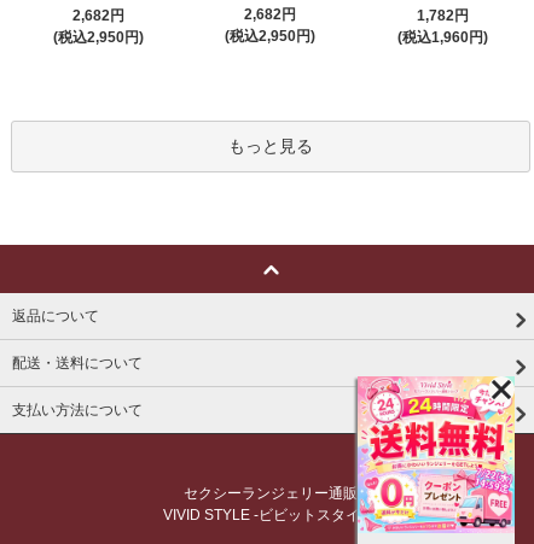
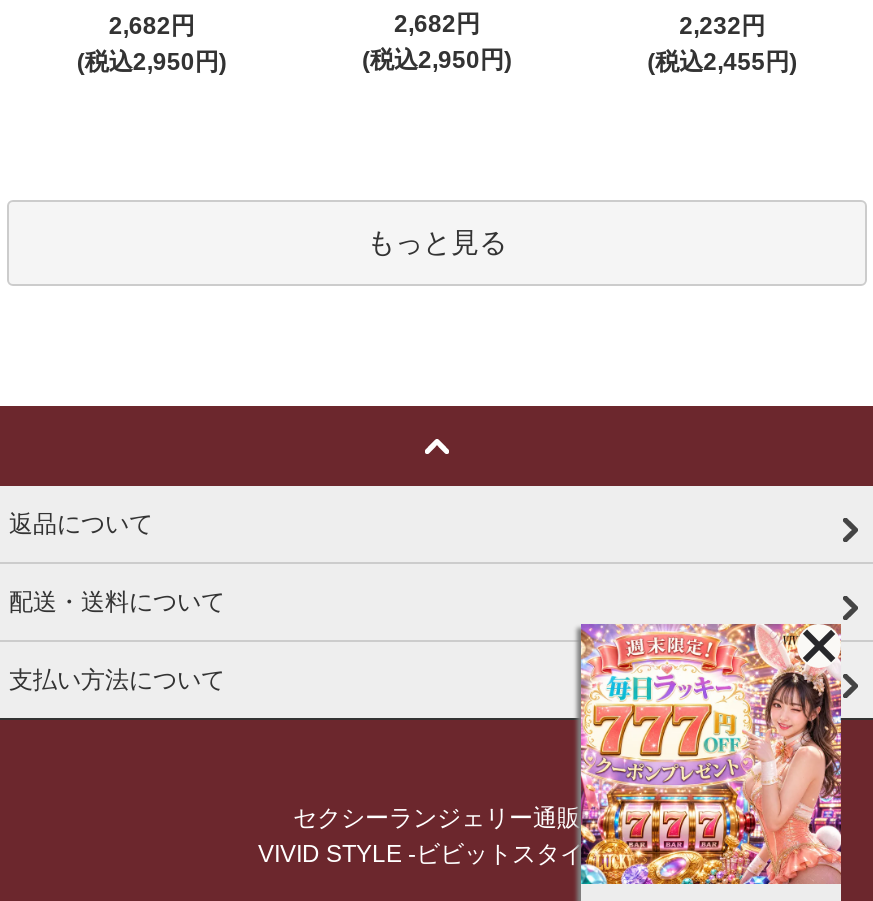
- 1,782円
+ 2,232円

- (税込1,960円)
+ (税込2,455円)

- [image]
+ [image]
